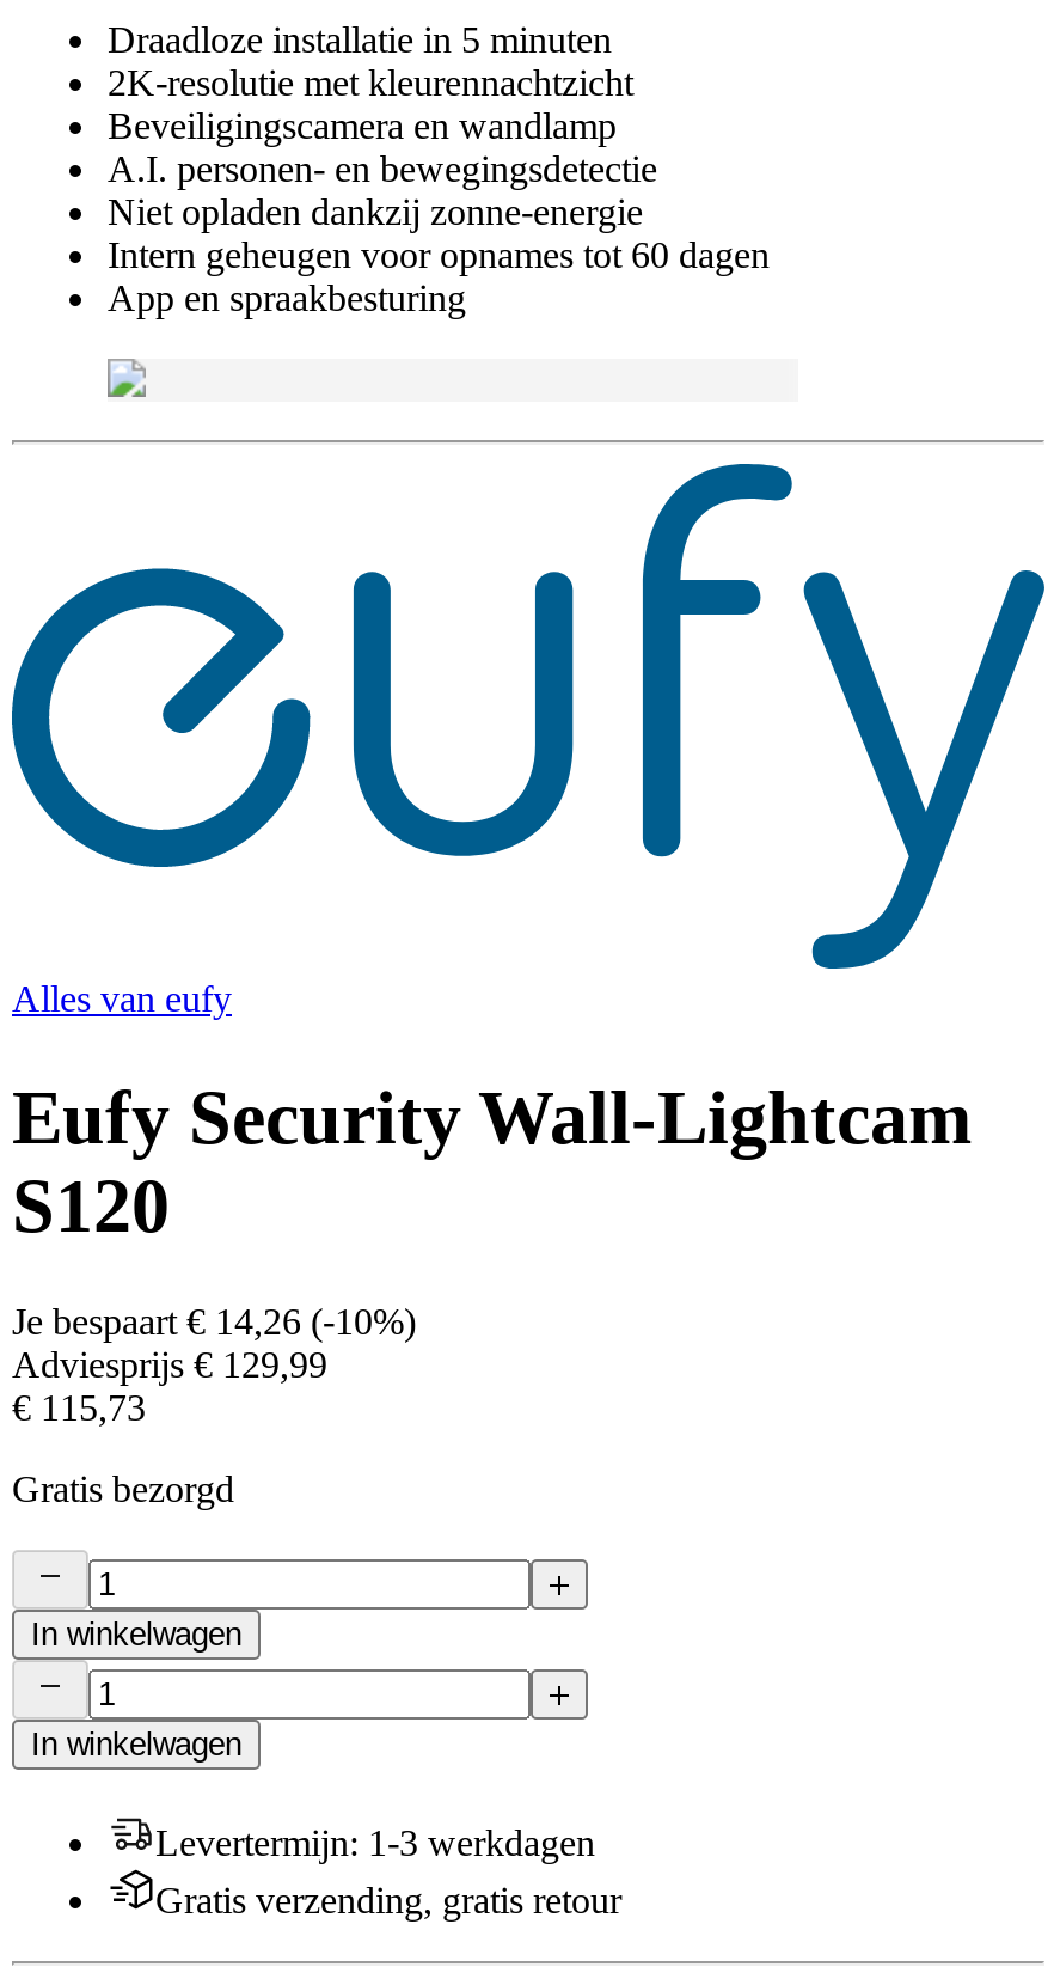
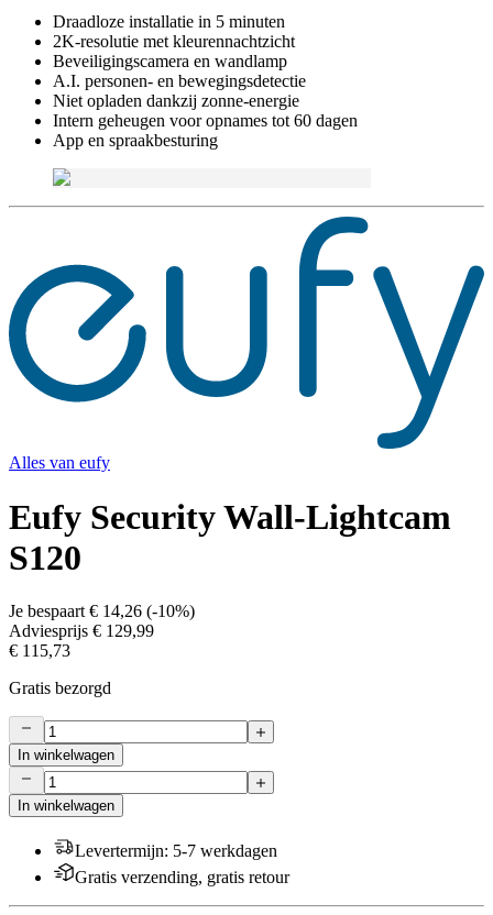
- Levertermijn: 1-3 werkdagen
+ Levertermijn: 5-7 werkdagen
